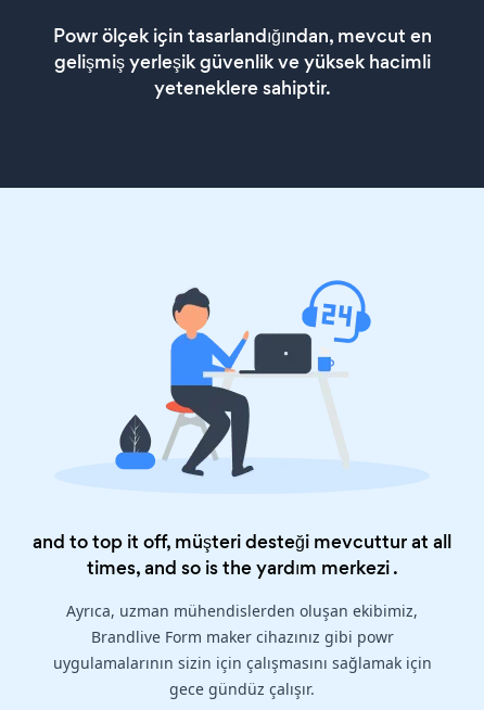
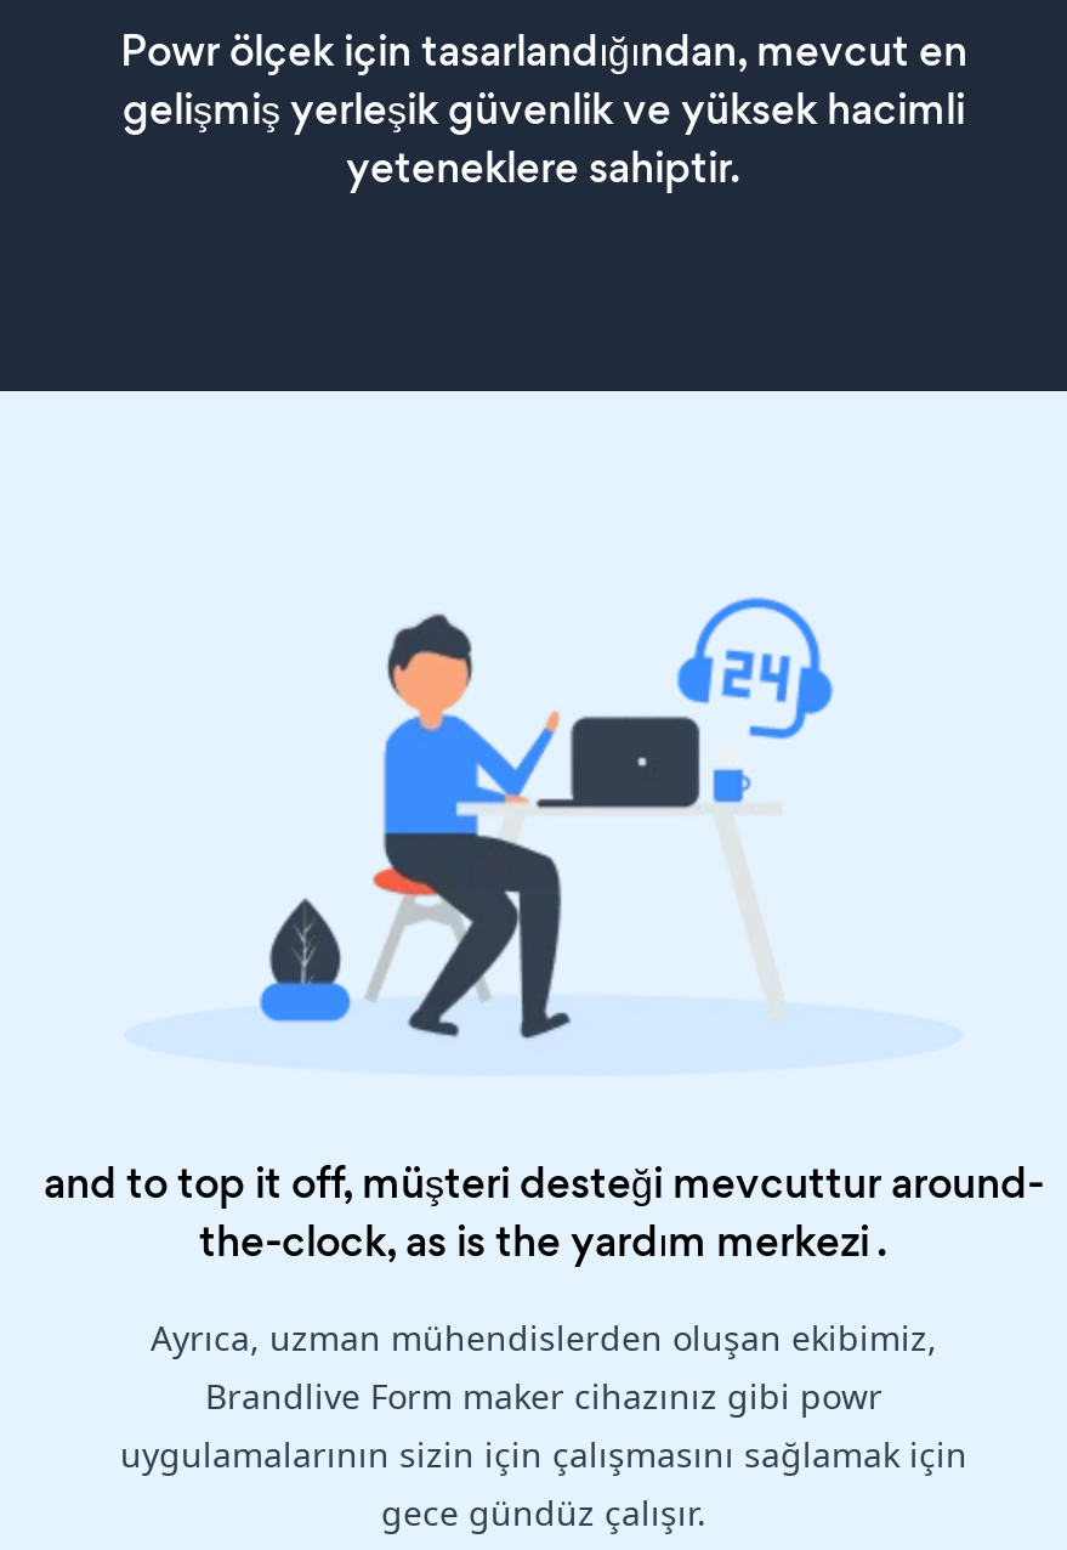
- and to top it off, müşteri desteği mevcuttur at all
- times, and so is the yardım merkezi.
+ and to top it off, müşteri desteği mevcuttur around-
+ the-clock, as is the yardım merkezi.
